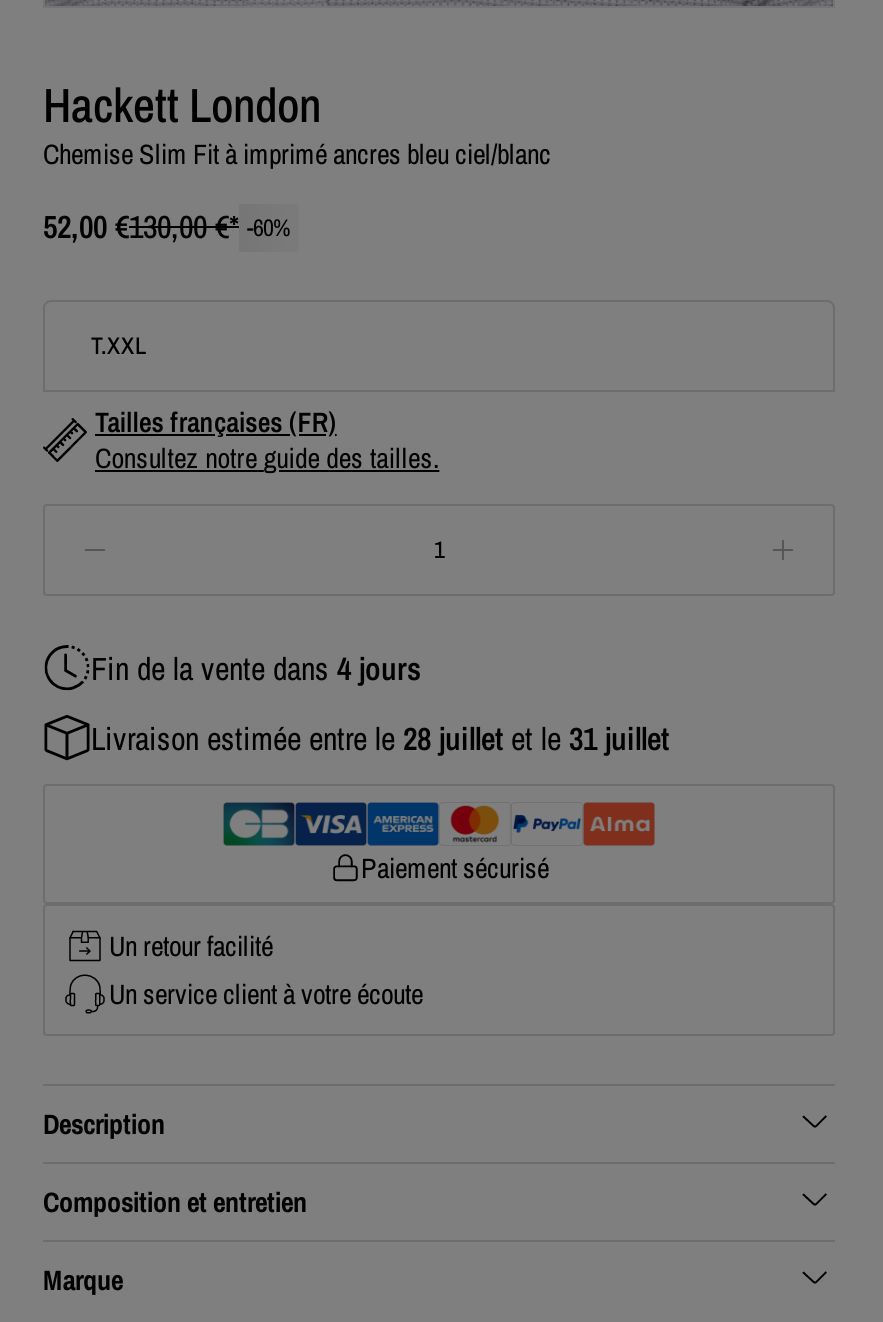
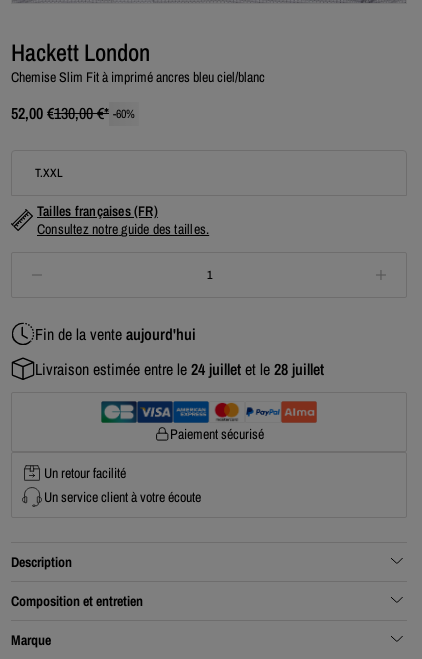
- Fin de la vente dans 4 jours
+ Fin de la vente aujourd'hui

- Livraison estimée entre le 28 juillet et le 31 juillet
+ Livraison estimée entre le 24 juillet et le 28 juillet
